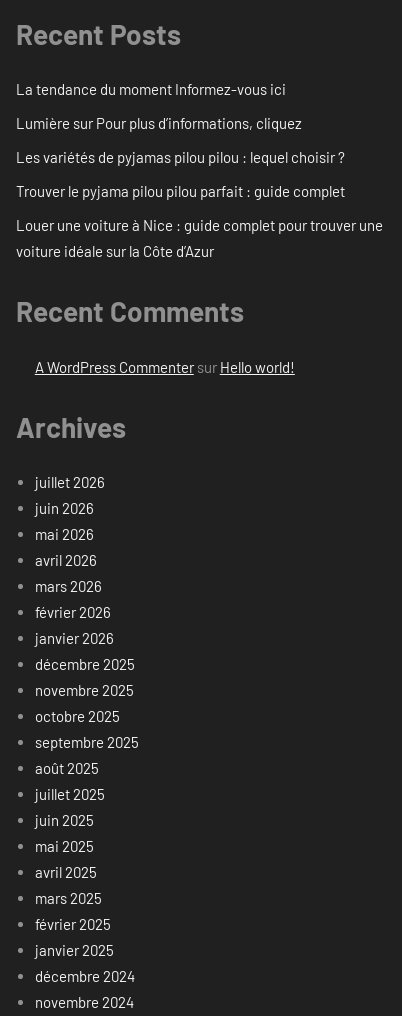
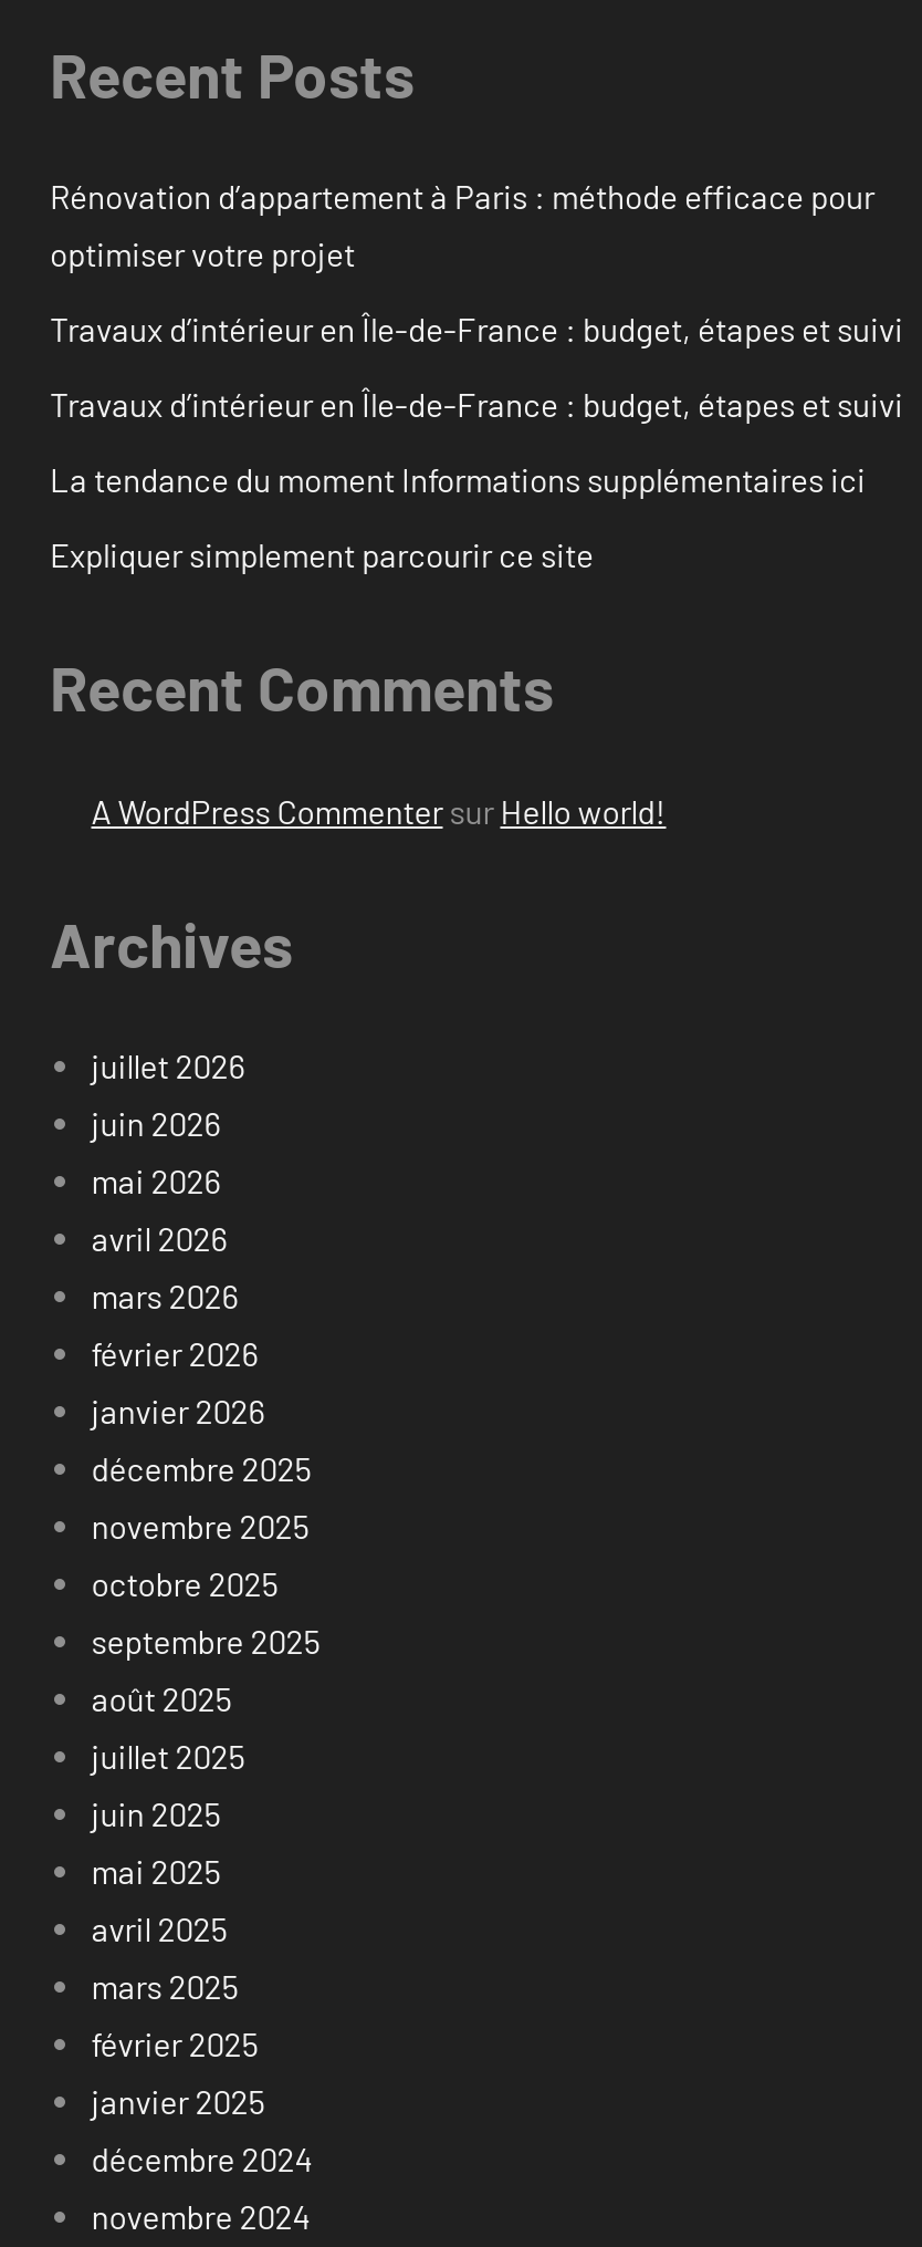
- La tendance du moment Informez-vous ici
+ Rénovation d’appartement à Paris : méthode efficace pour
+ optimiser votre projet

- Lumière sur Pour plus d’informations, cliquez
+ Travaux d’intérieur en Île-de-France : budget, étapes et suivi

- Les variétés de pyjamas pilou pilou : lequel choisir ?
+ Travaux d’intérieur en Île-de-France : budget, étapes et suivi

- Trouver le pyjama pilou pilou parfait : guide complet
+ La tendance du moment Informations supplémentaires ici

- Louer une voiture à Nice : guide complet pour trouver une
- voiture idéale sur la Côte d’Azur
+ Expliquer simplement parcourir ce site
